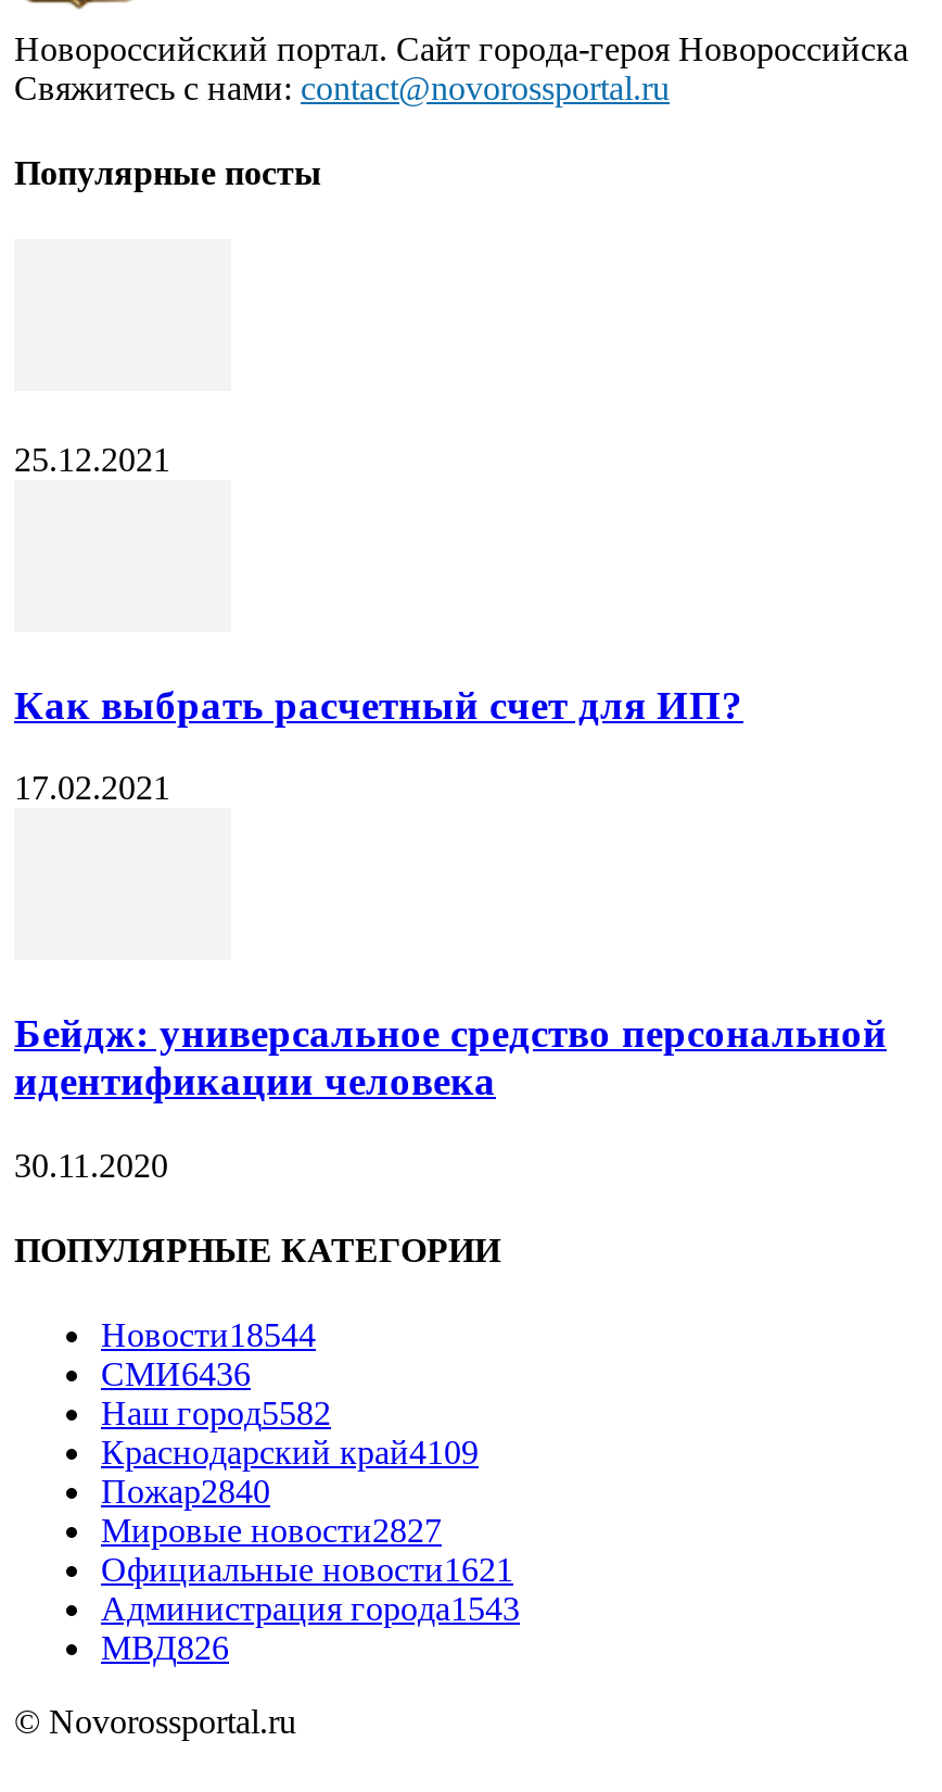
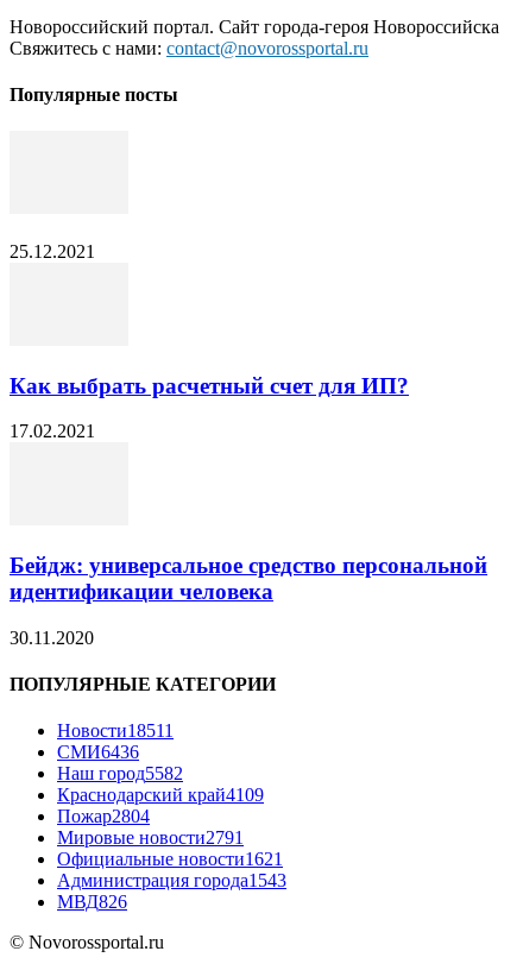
- Новости18544
+ Новости18511

- Пожар2840
+ Пожар2804

- Мировые новости2827
+ Мировые новости2791
